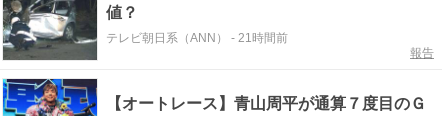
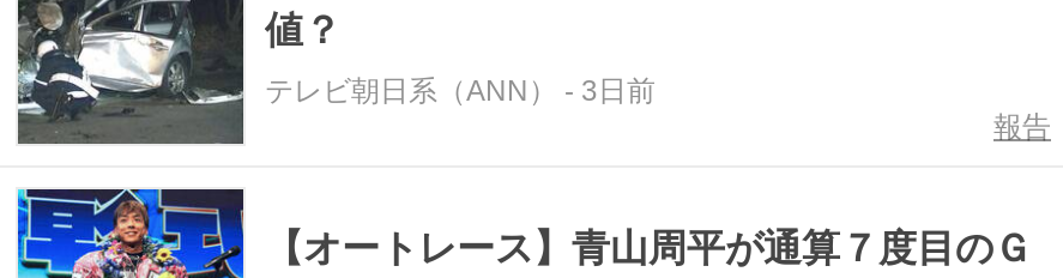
- テレビ朝日系（ANN）- 21時間前
+ テレビ朝日系（ANN）- 3日前
